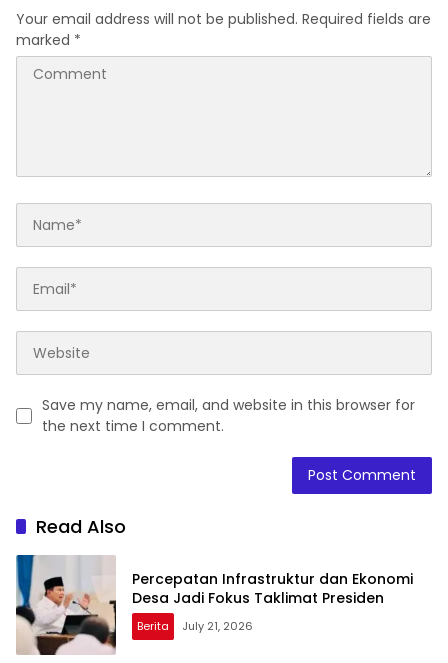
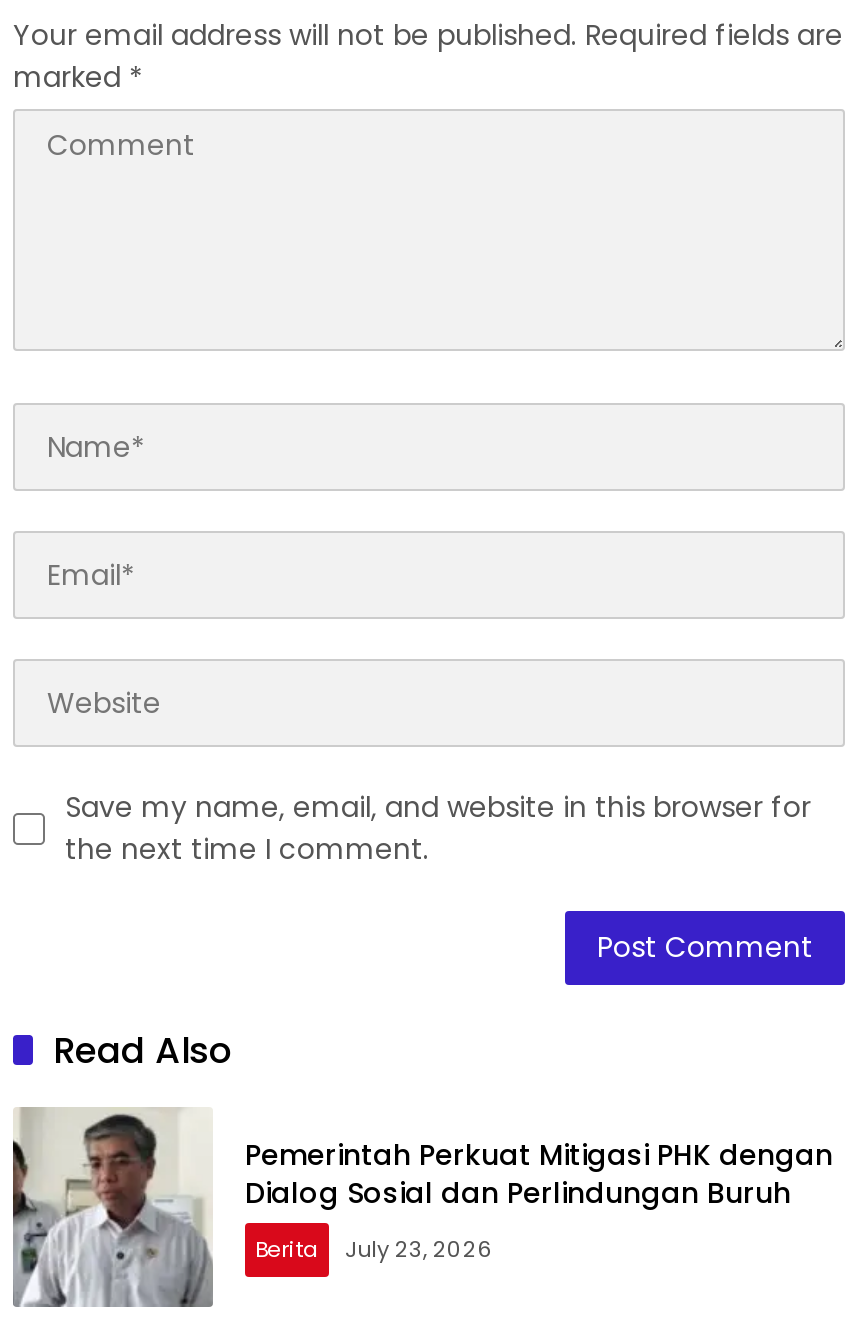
- [image]
- Percepatan Infrastruktur dan Ekonomi
- Desa Jadi Fokus Taklimat Presiden
+ [image]
+ Pemerintah Perkuat Mitigasi PHK dengan
+ Dialog Sosial dan Perlindungan Buruh

- Berita July 21, 2026
+ Berita July 23, 2026
